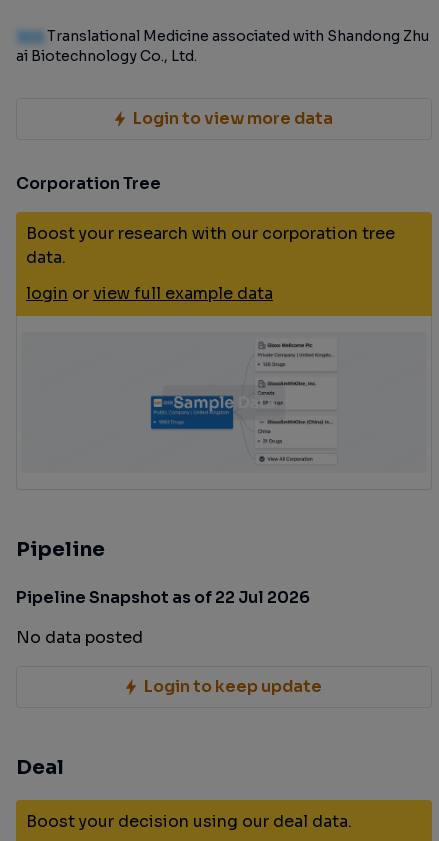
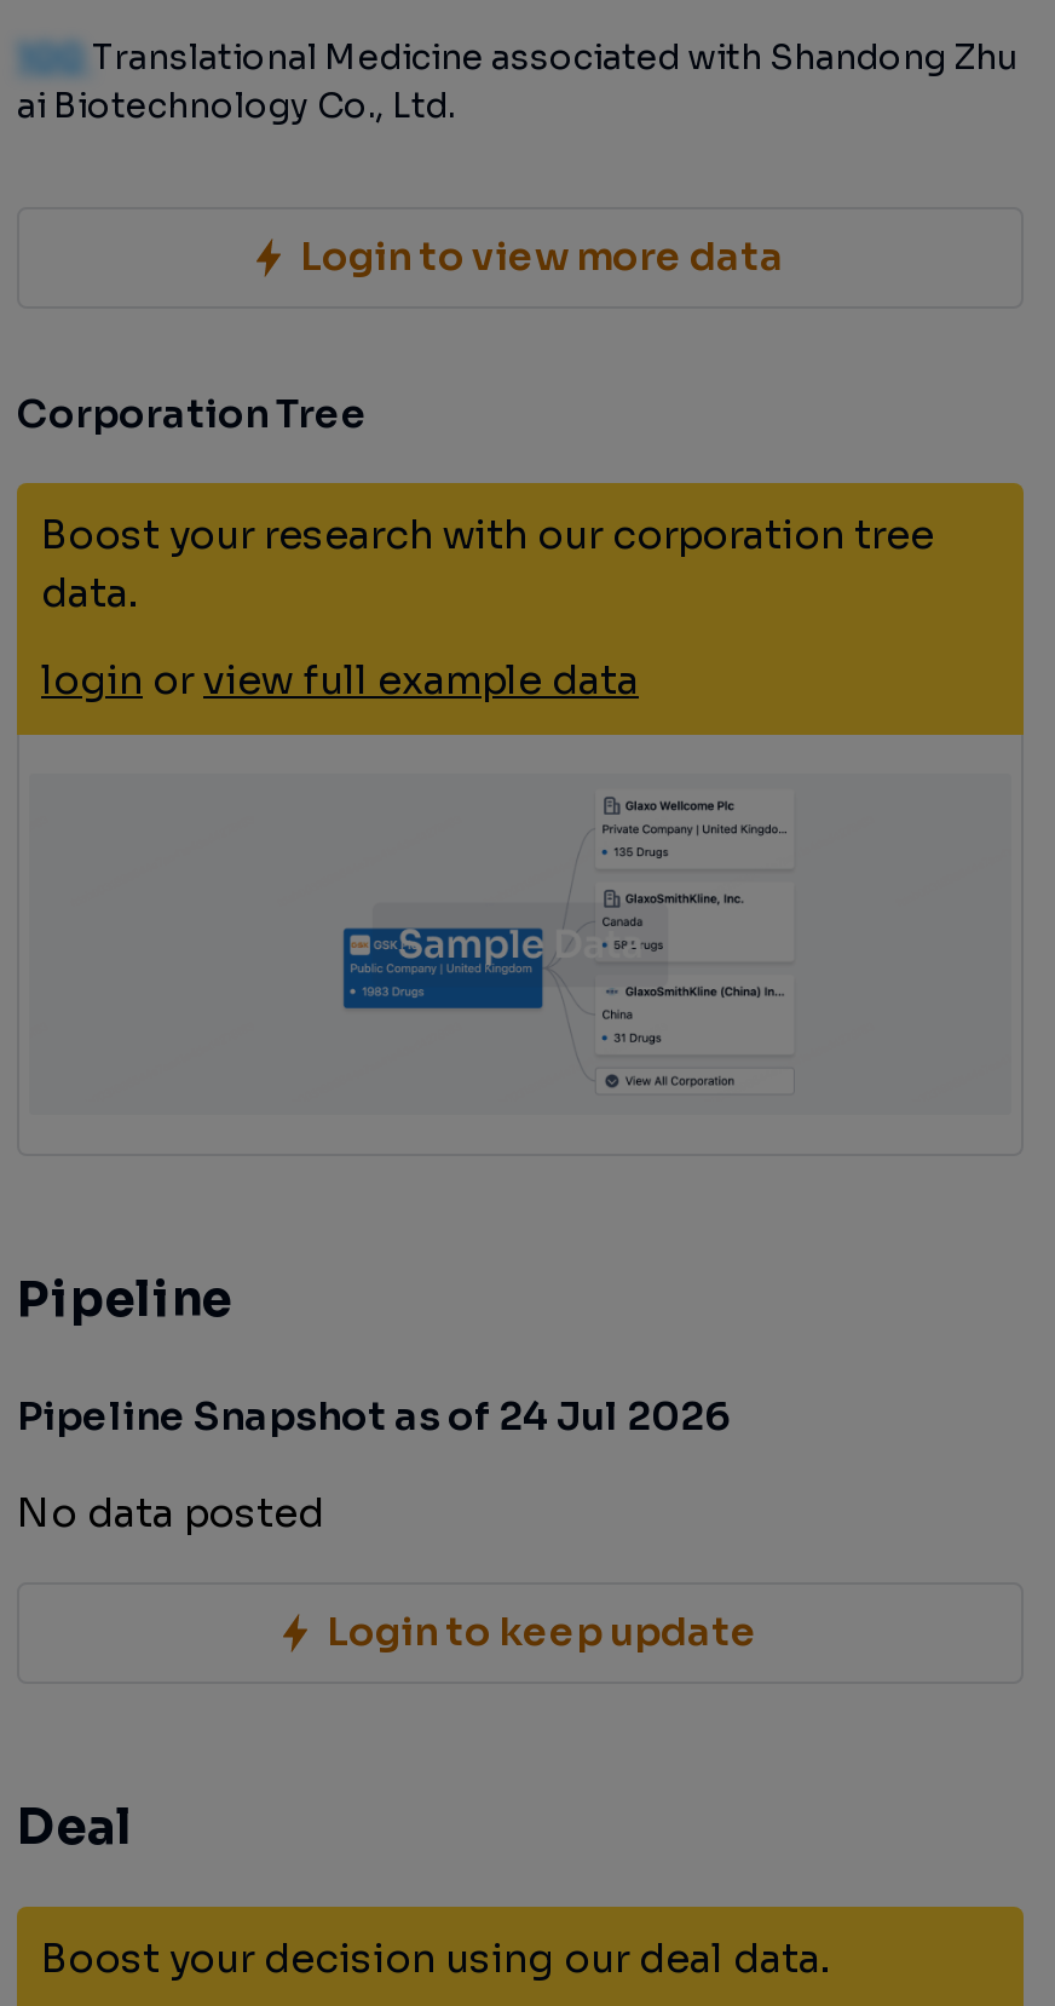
- Pipeline Snapshot as of 22 Jul 2026
+ Pipeline Snapshot as of 24 Jul 2026
